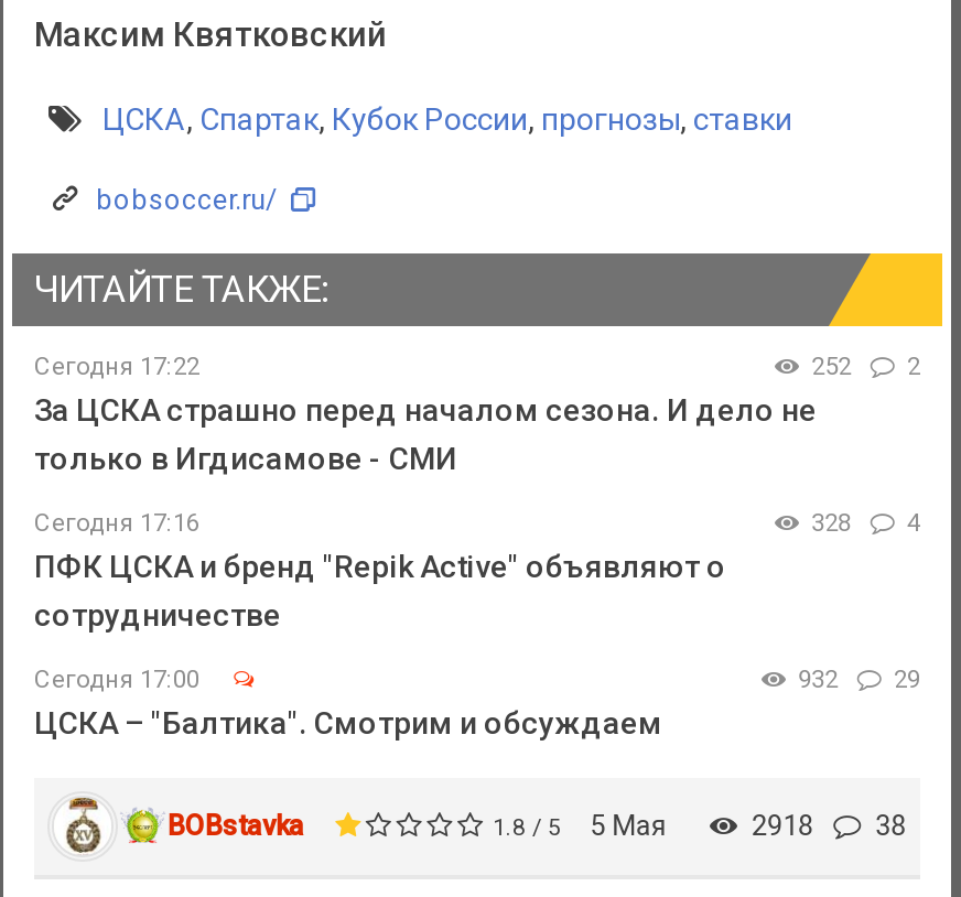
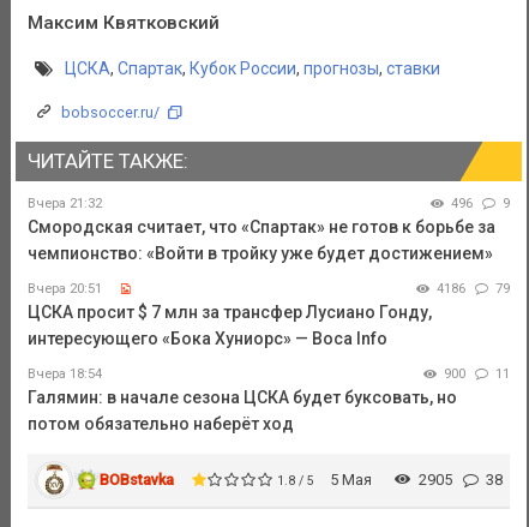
- Сегодня 17:22
- 252
- 2
- За ЦСКА страшно перед началом сезона. И дело не
- только в Игдисамове - СМИ
+ Вчера 21:32
+ 496
+ 9
+ Смородская считает, что «Спартак» не готов к борьбе за
+ чемпионство: «Войти в тройку уже будет достижением»

- Сегодня 17:16
- 328
- 4
- ПФК ЦСКА и бренд "Repik Active" объявляют о
- сотрудничестве
+ Вчера 20:51
+ 4186
+ 79
+ ЦСКА просит $ 7 млн за трансфер Лусиано Гонду,
+ интересующего «Бока Хуниорс» — Boca Info

- Сегодня 17:00
- 932
- 29
- ЦСКА – "Балтика". Смотрим и обсуждаем
+ Вчера 18:54
+ 900
+ 11
+ Галямин: в начале сезона ЦСКА будет буксовать, но
+ потом обязательно наберёт ход

- 2918 38
+ 2905 38
